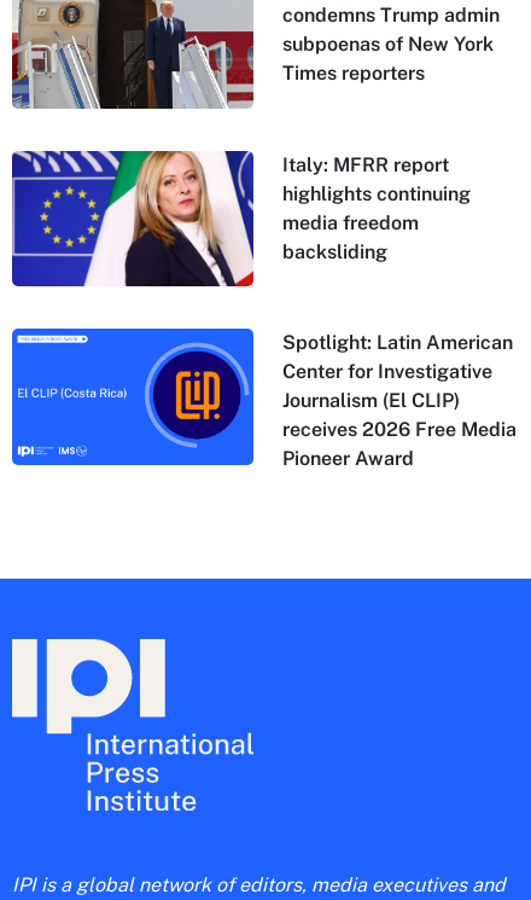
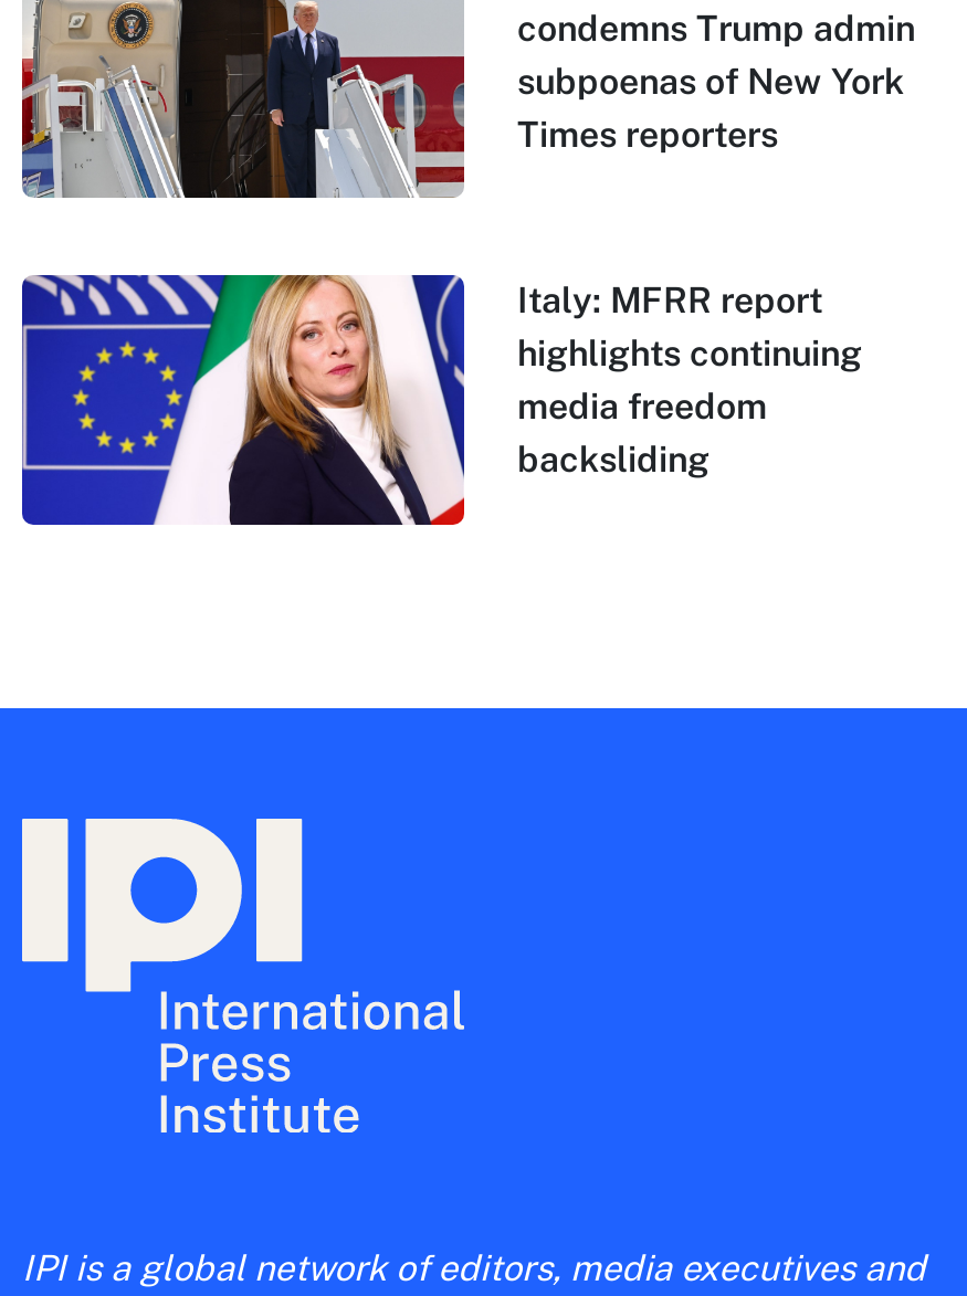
- [image]
- Spotlight: Latin American
- Center for Investigative
- Journalism (El CLIP)
- receives 2026 Free Media
- Pioneer Award
